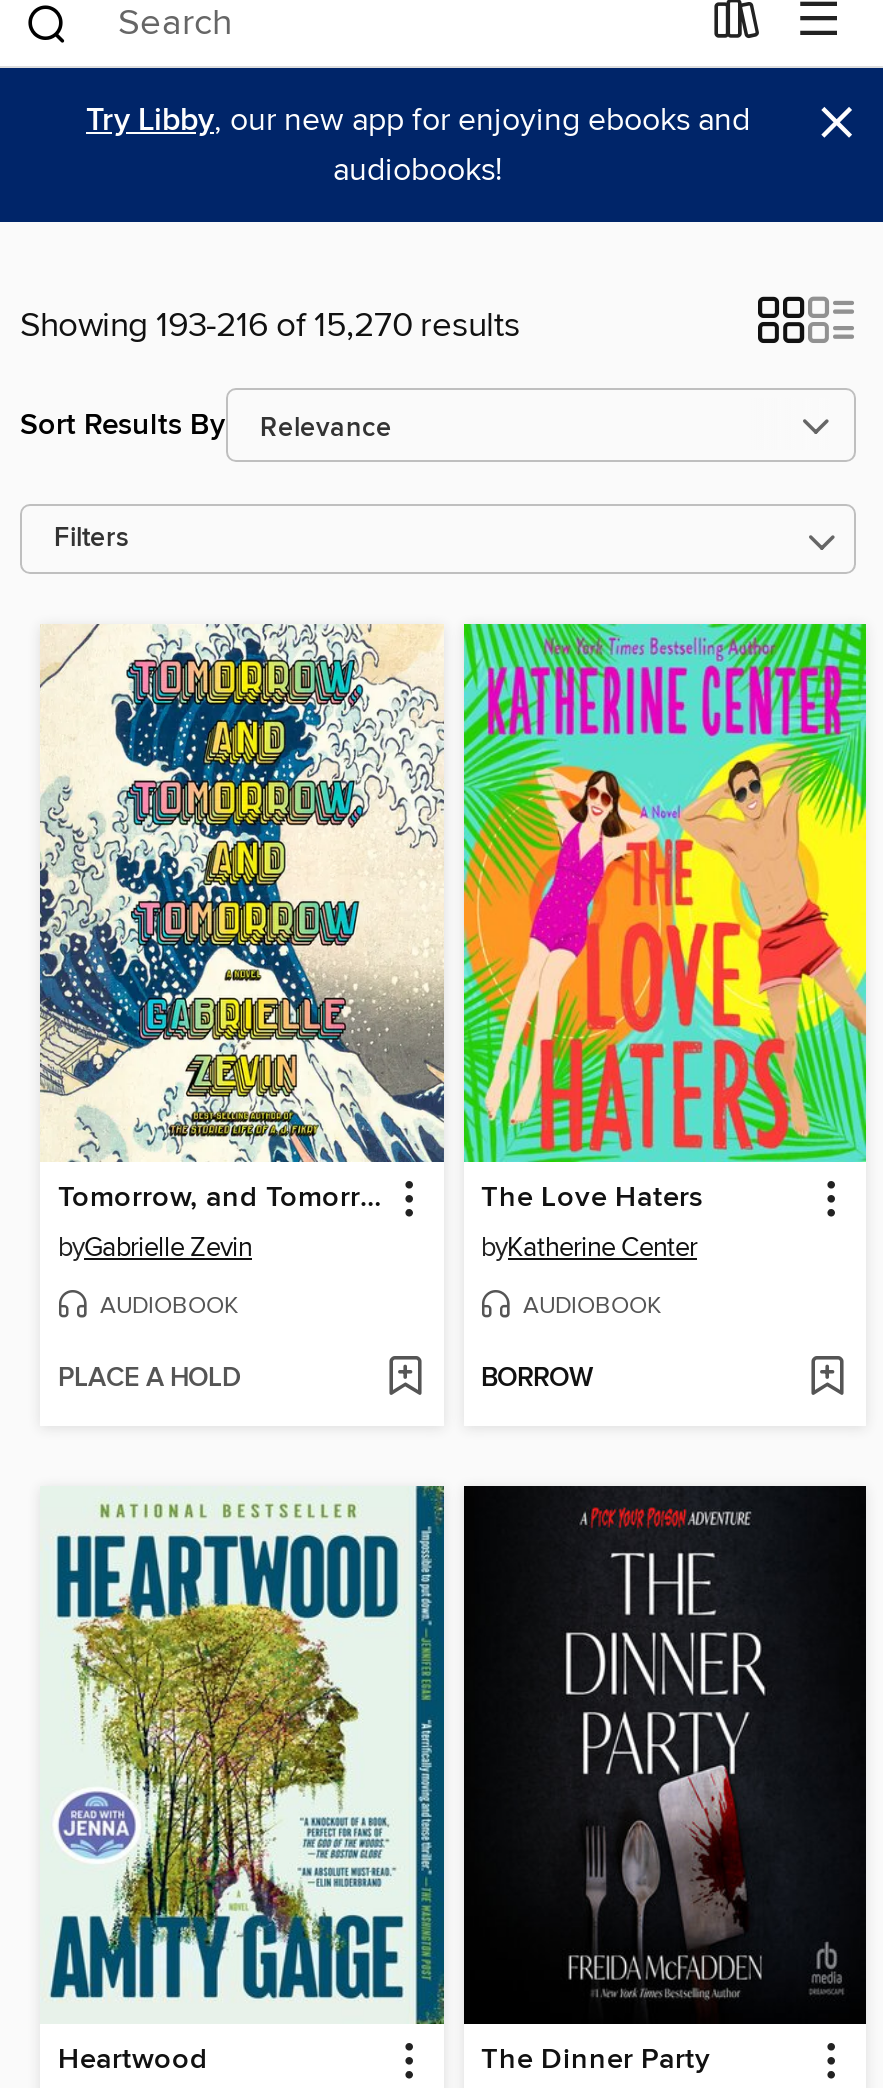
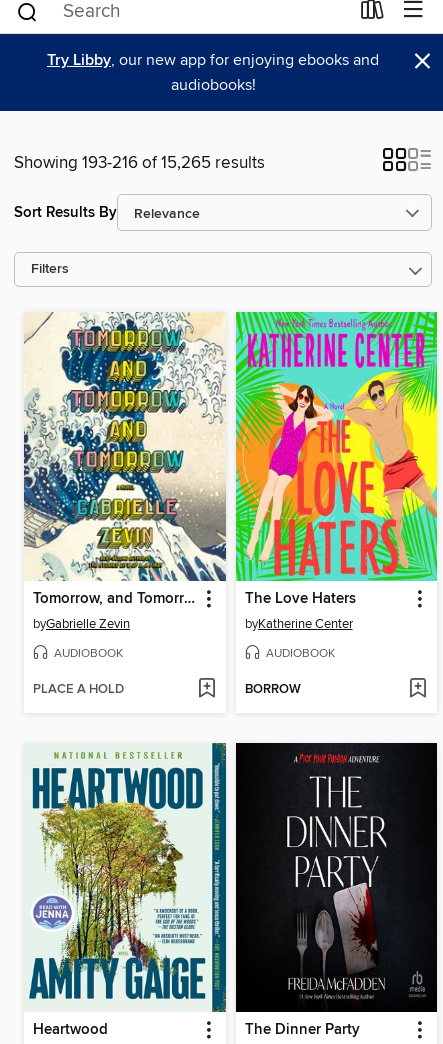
- Showing 193-216 of 15,270 results
+ Showing 193-216 of 15,265 results
